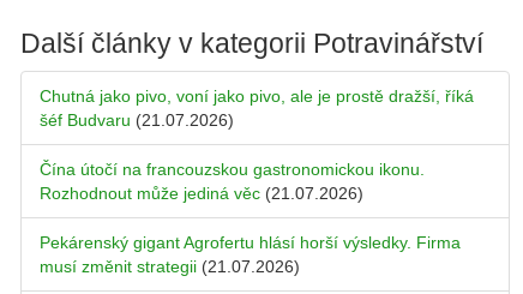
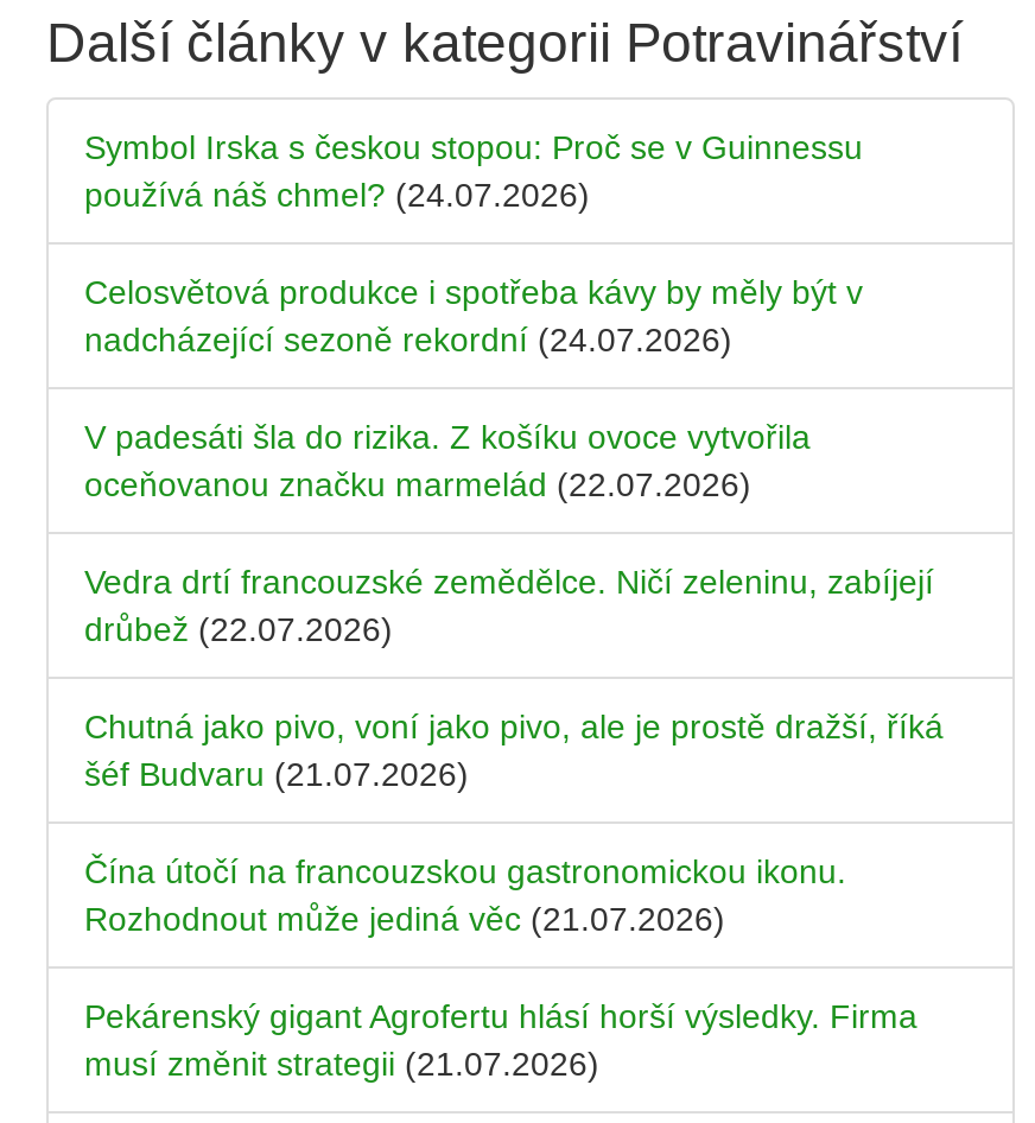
+ Symbol Irska s českou stopou: Proč se v Guinnessu
+ používá náš chmel? (24.07.2026)
+ Celosvětová produkce i spotřeba kávy by měly být v
+ nadcházející sezoně rekordní (24.07.2026)
+ V padesáti šla do rizika. Z košíku ovoce vytvořila
+ oceňovanou značku marmelád (22.07.2026)
+ Vedra drtí francouzské zemědělce. Ničí zeleninu, zabíjejí
+ drůbež (22.07.2026)
